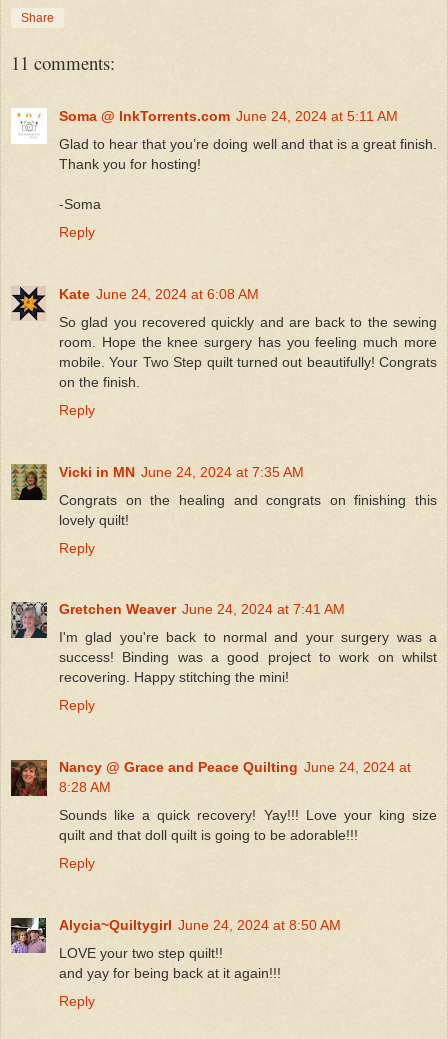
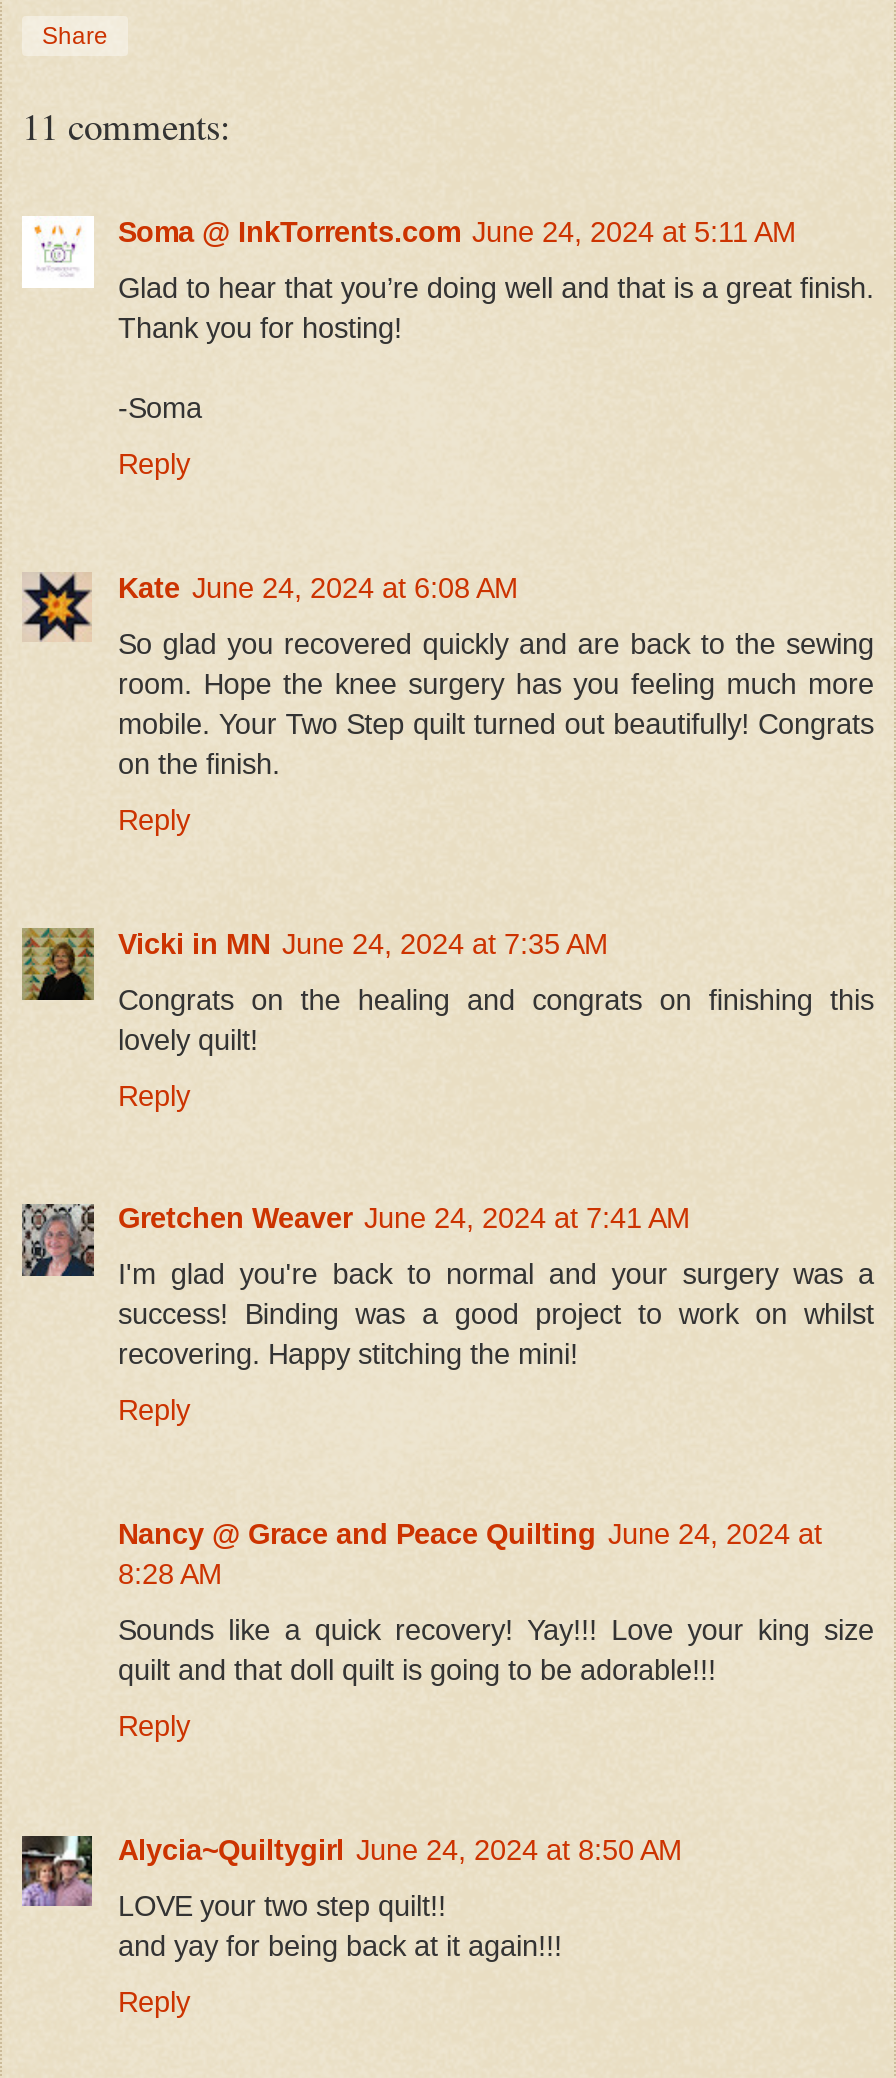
- [image]
